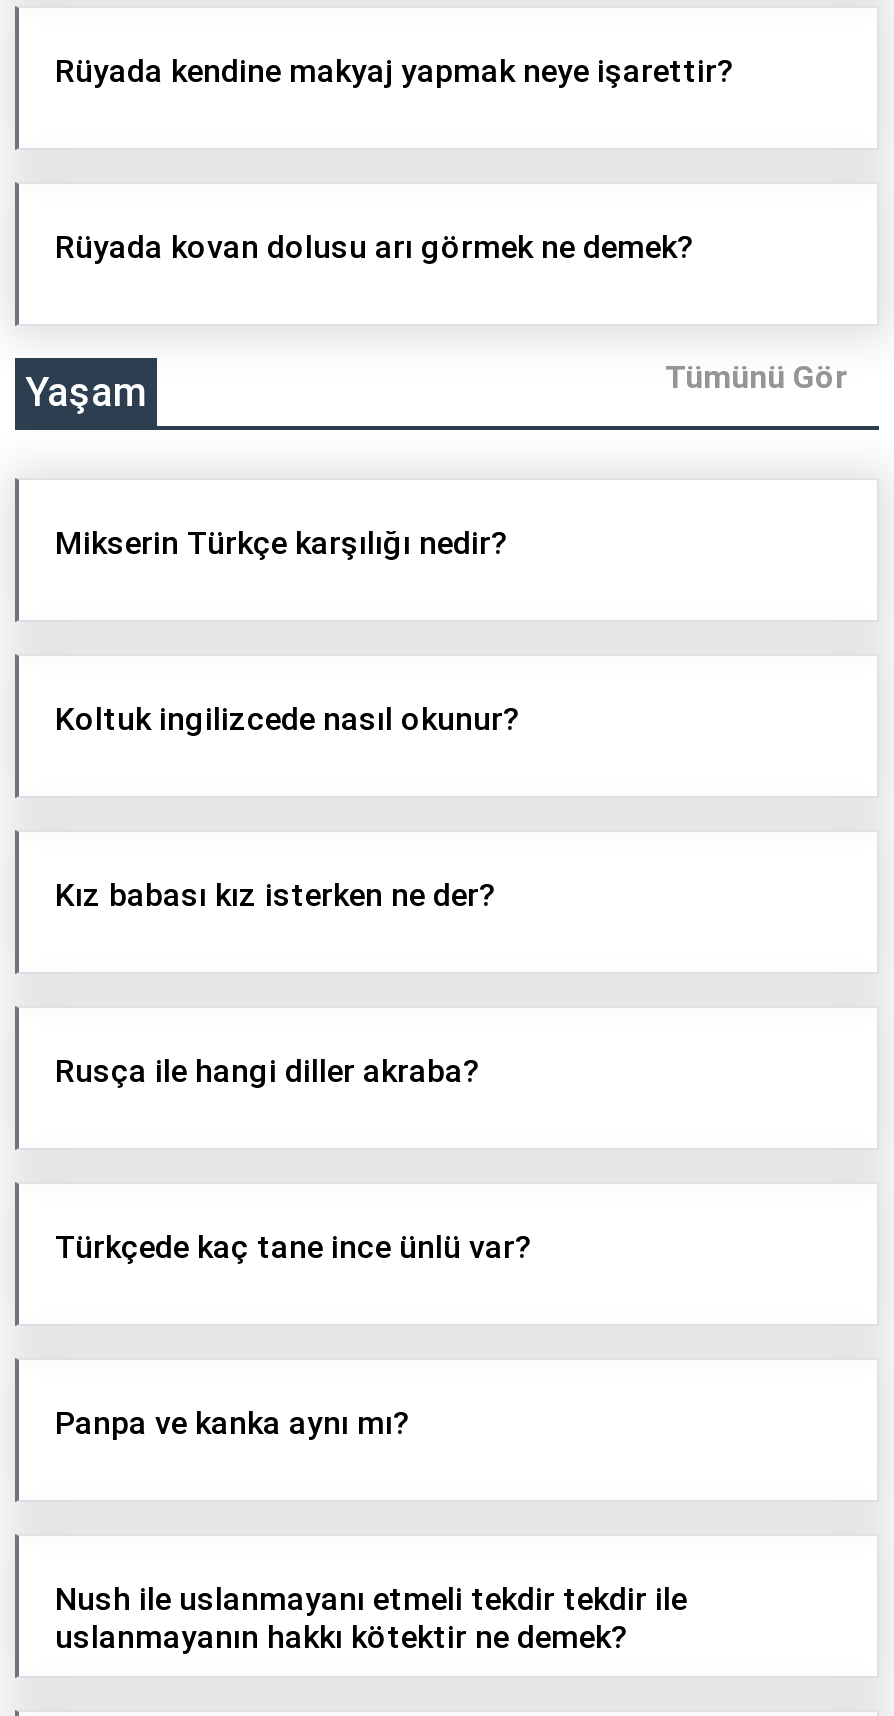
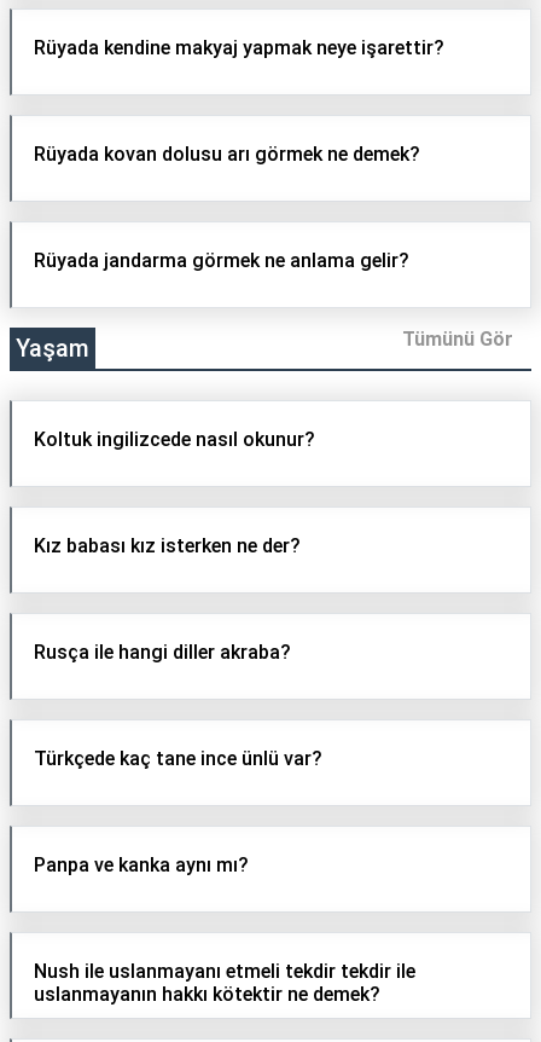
+ Rüyada jandarma görmek ne anlama gelir?

moved down: Yaşam | Tümünü Gör

- Mikserin Türkçe karşılığı nedir?
